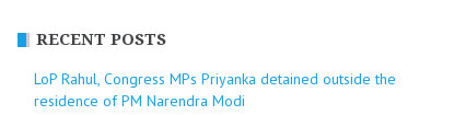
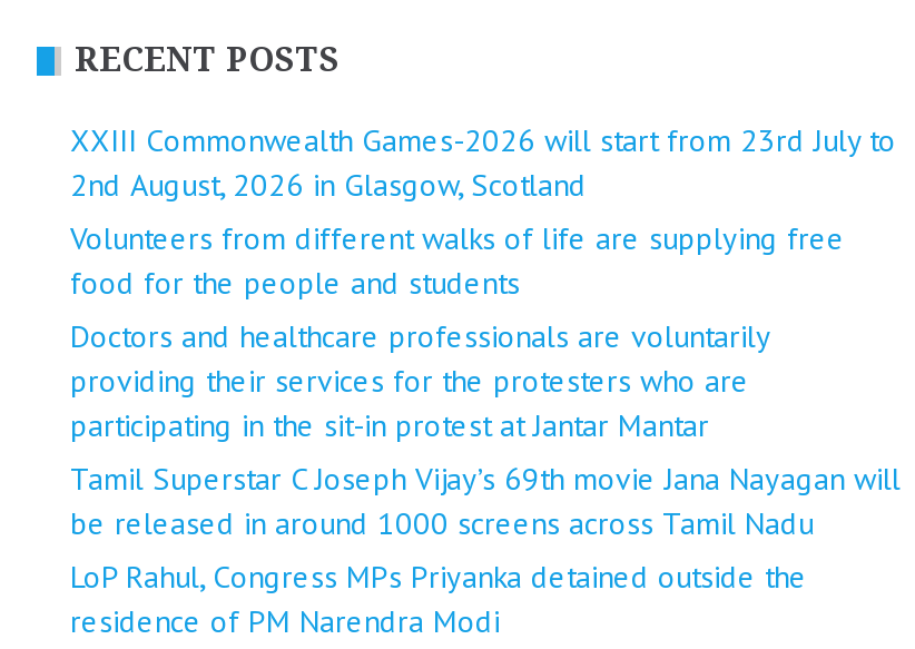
+ XXIII Commonwealth Games-2026 will start from 23rd July to
+ 2nd August, 2026 in Glasgow, Scotland
+ Volunteers from different walks of life are supplying free
+ food for the people and students
+ Doctors and healthcare professionals are voluntarily
+ providing their services for the protesters who are
+ participating in the sit-in protest at Jantar Mantar
+ Tamil Superstar C Joseph Vijay’s 69th movie Jana Nayagan will
+ be released in around 1000 screens across Tamil Nadu
